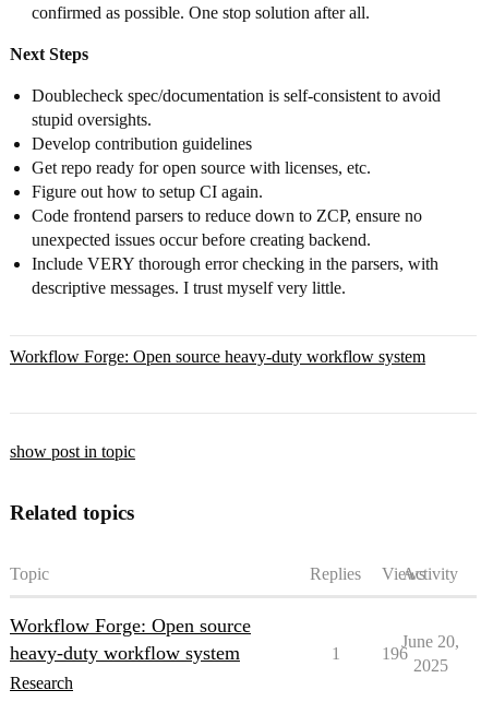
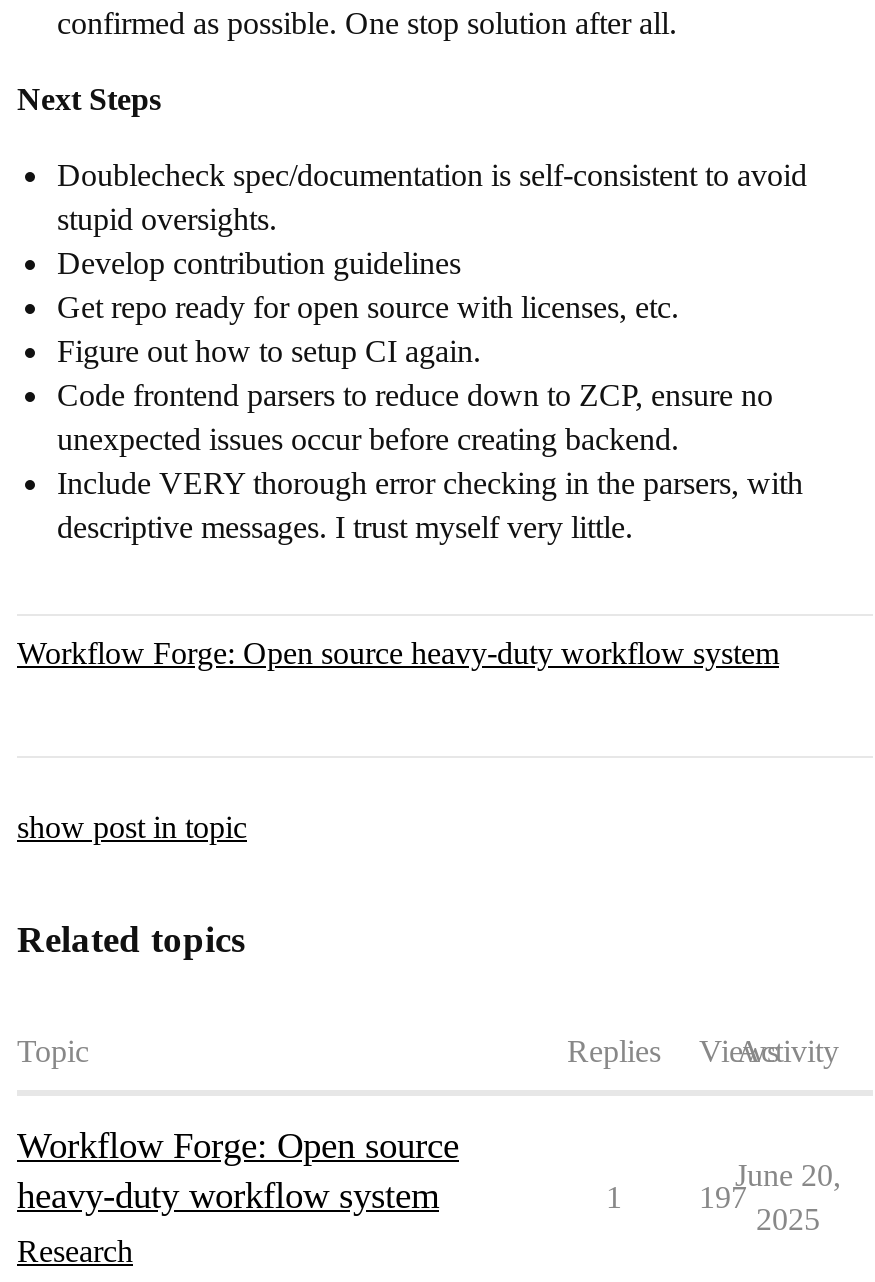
- 196
+ 197
